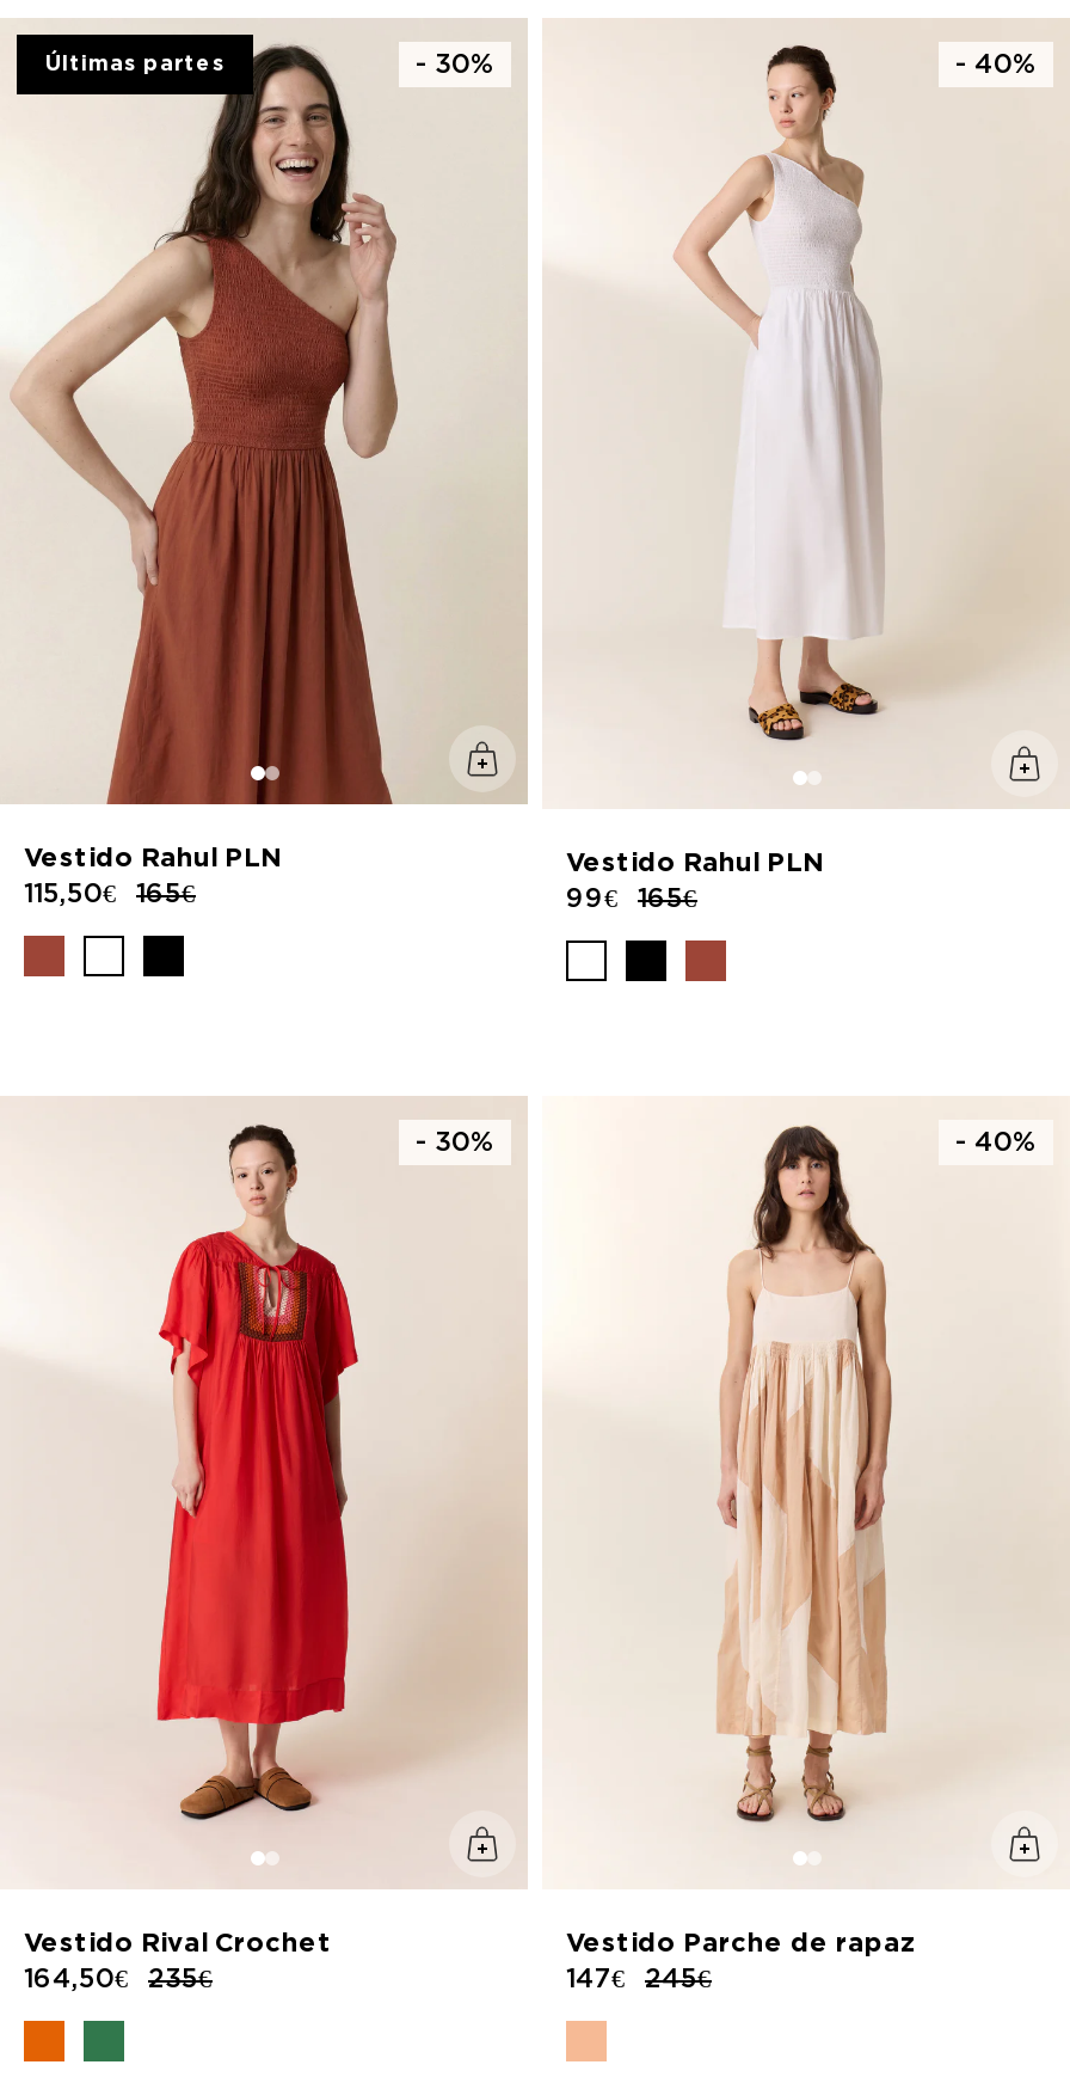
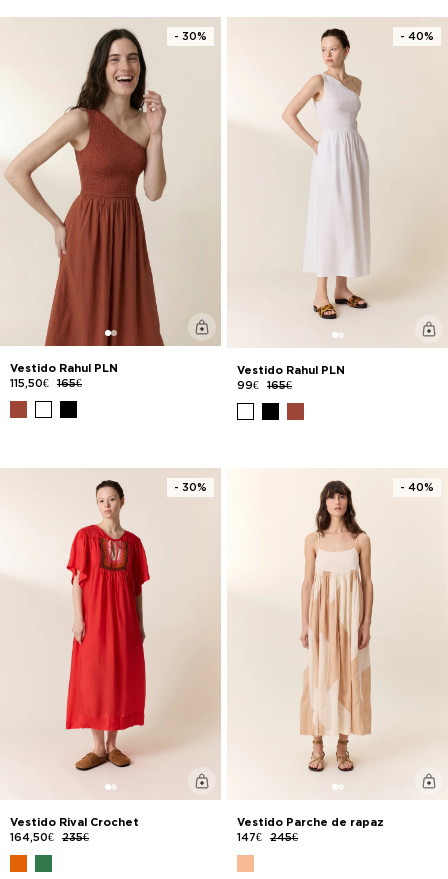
- Últimas partes
